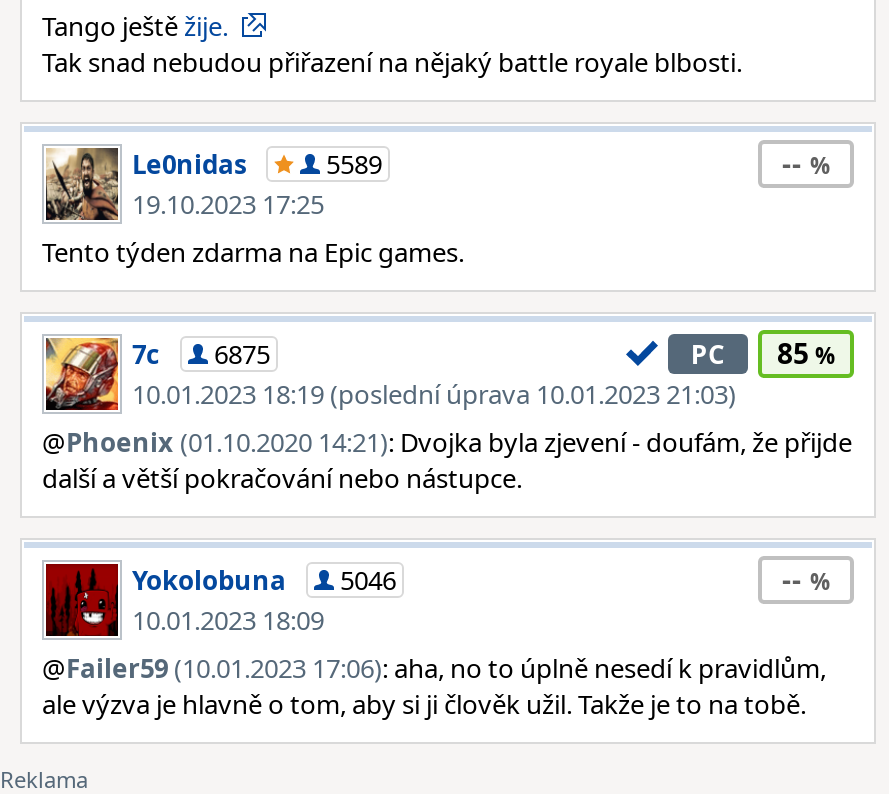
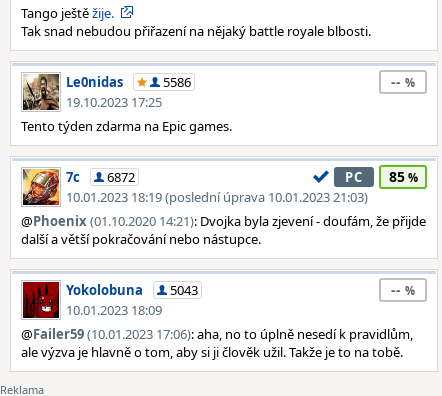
- 5589
+ 5586

- 7c 6875
+ 7c 6872

- Yokolobuna 5046
+ Yokolobuna 5043
